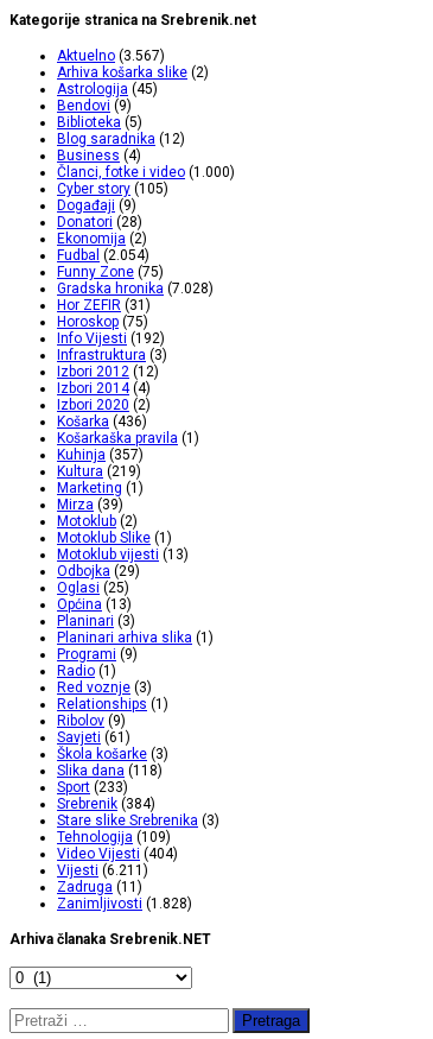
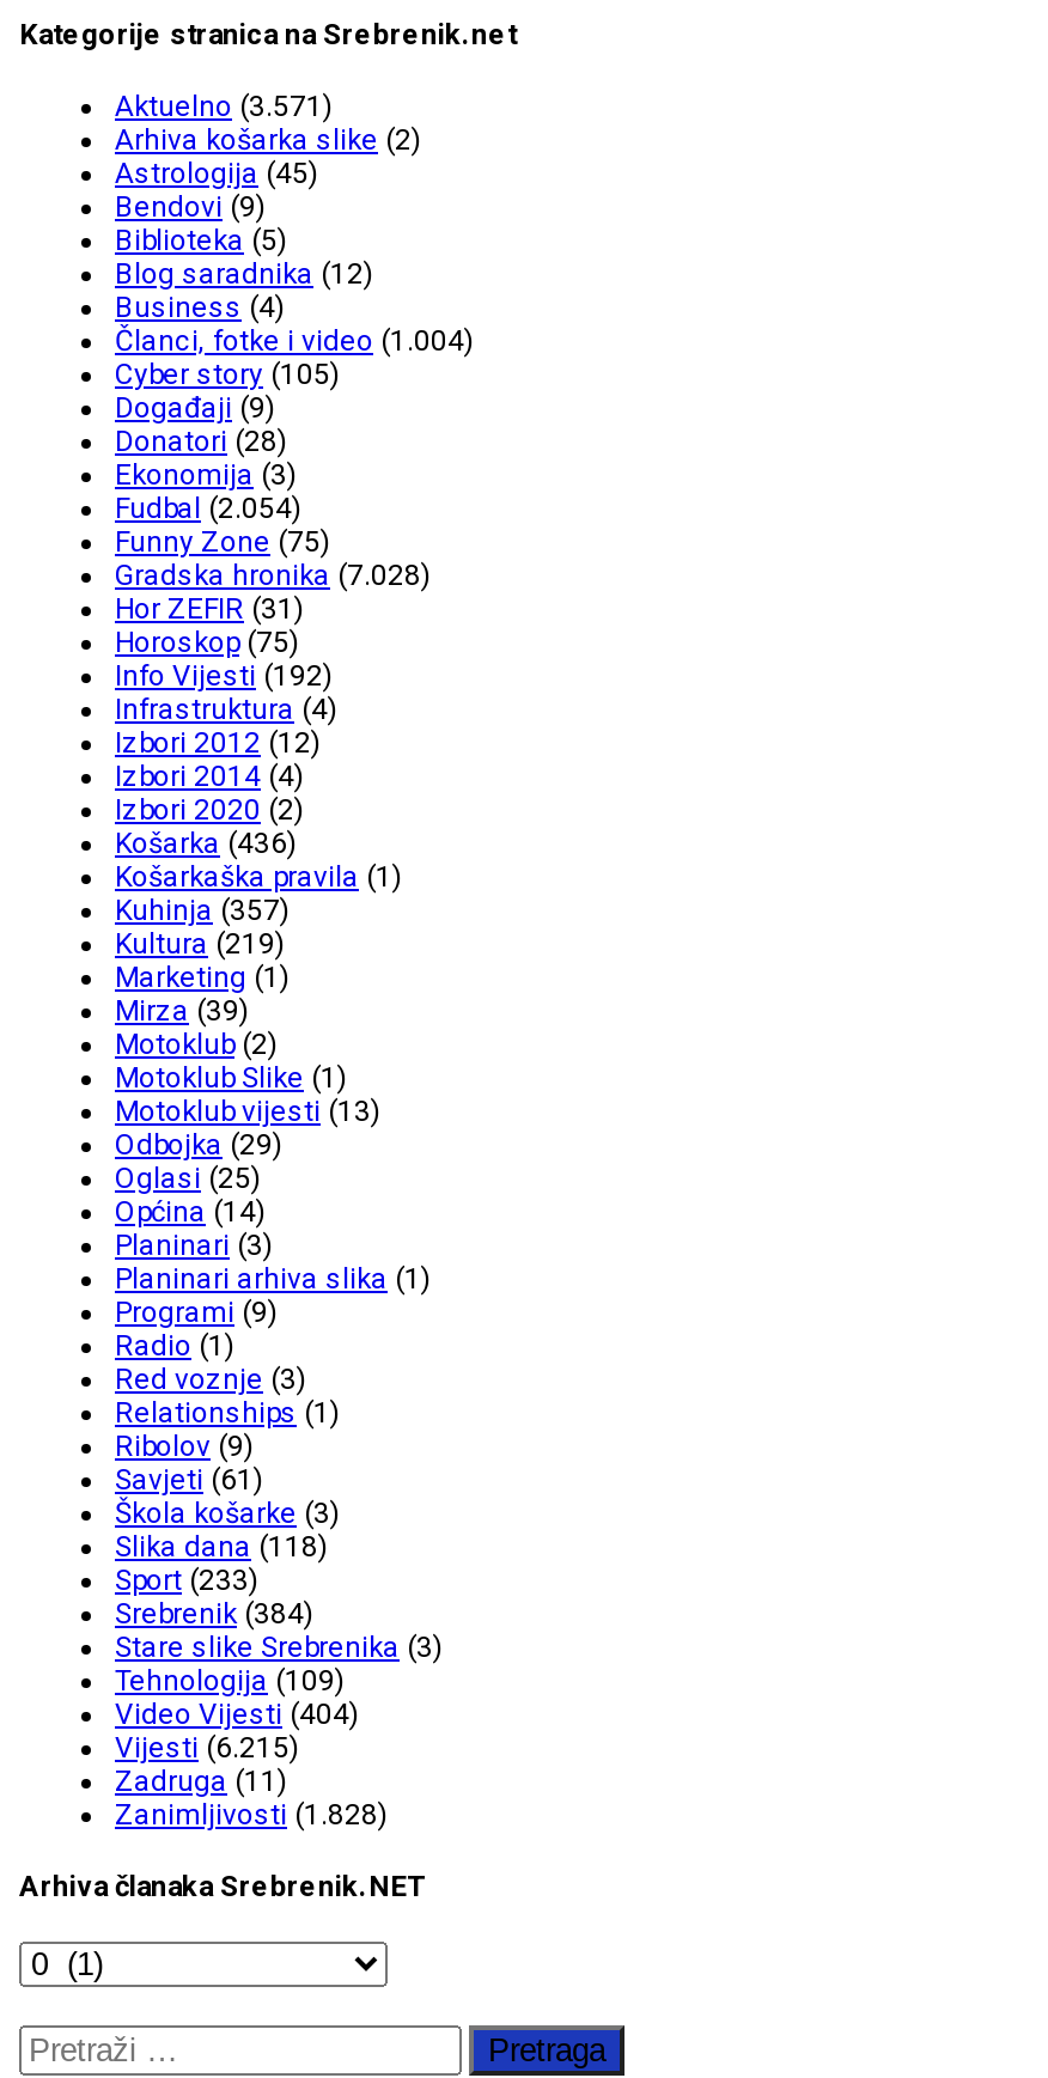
- Aktuelno (3.567)
+ Aktuelno (3.571)

- Članci, fotke i video (1.000)
+ Članci, fotke i video (1.004)

- Ekonomija (2)
+ Ekonomija (3)

- Infrastruktura (3)
+ Infrastruktura (4)

- Općina (13)
+ Općina (14)

- Vijesti (6.211)
+ Vijesti (6.215)
